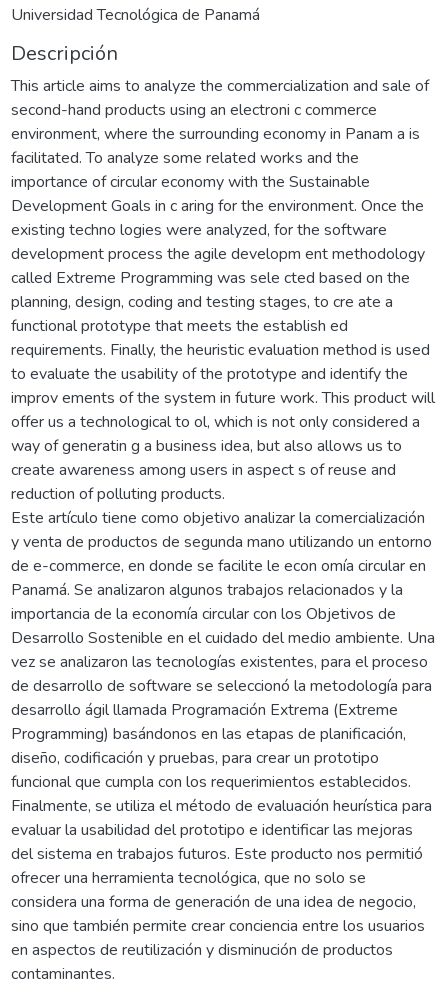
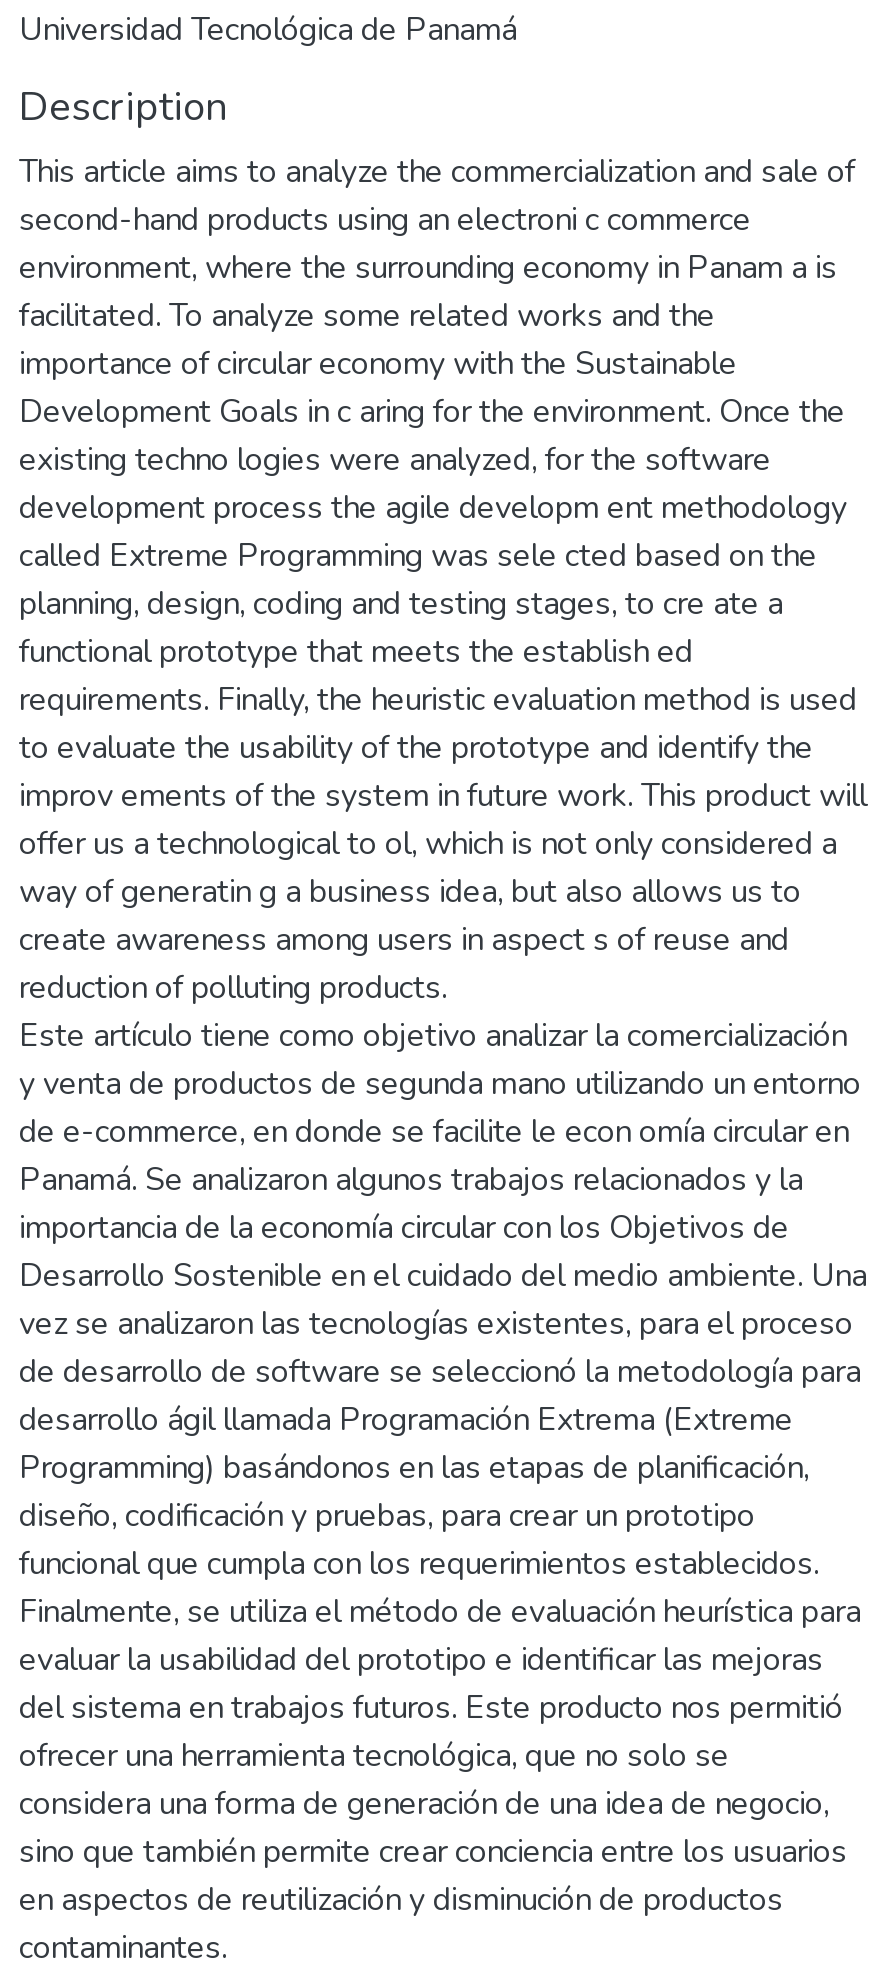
- Descripción
+ Description
